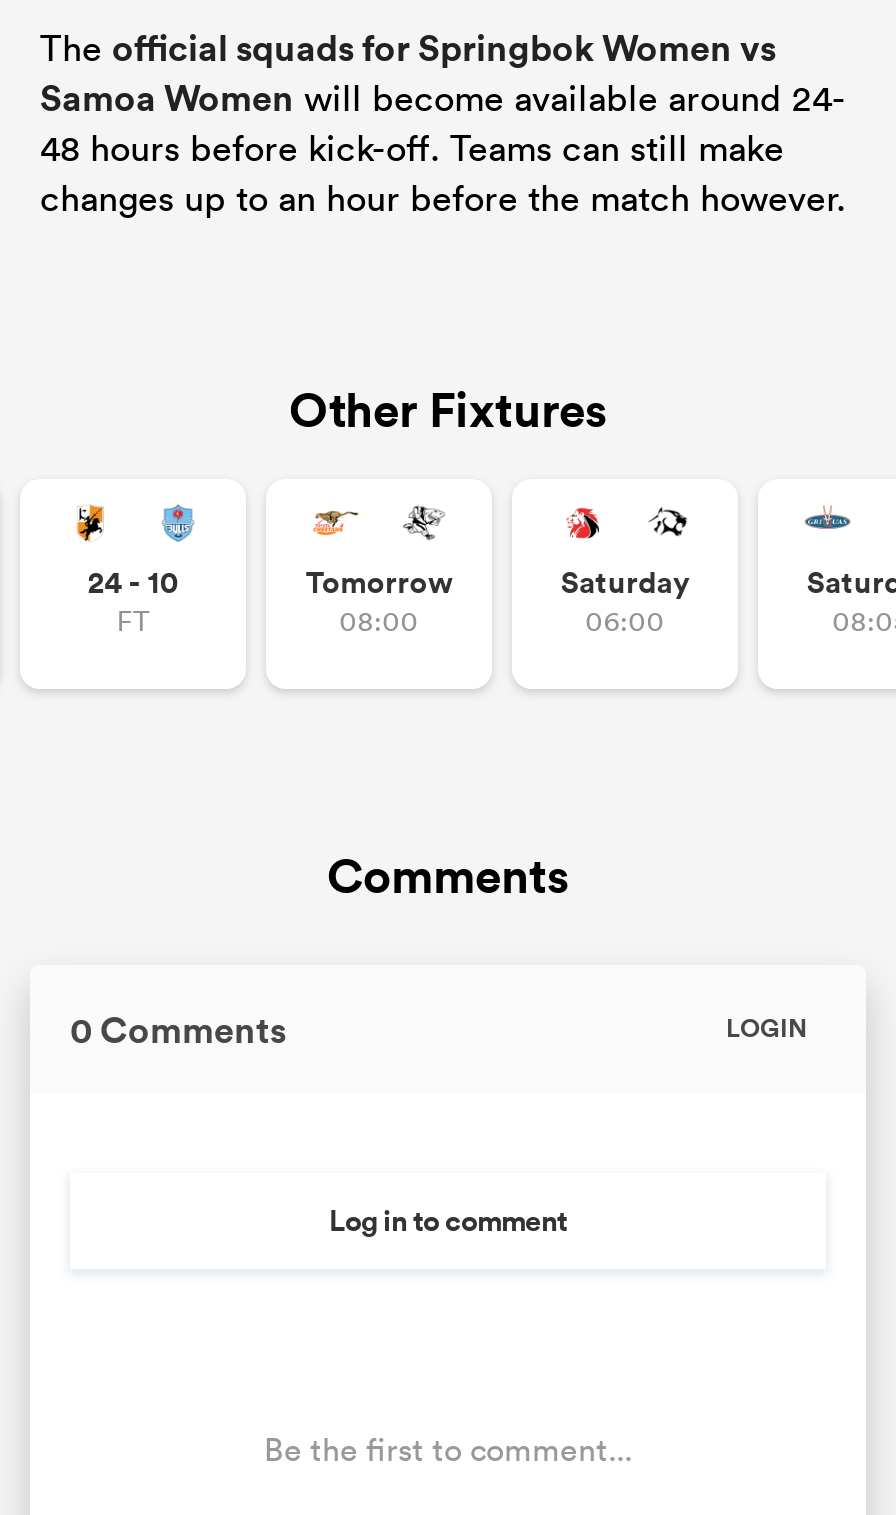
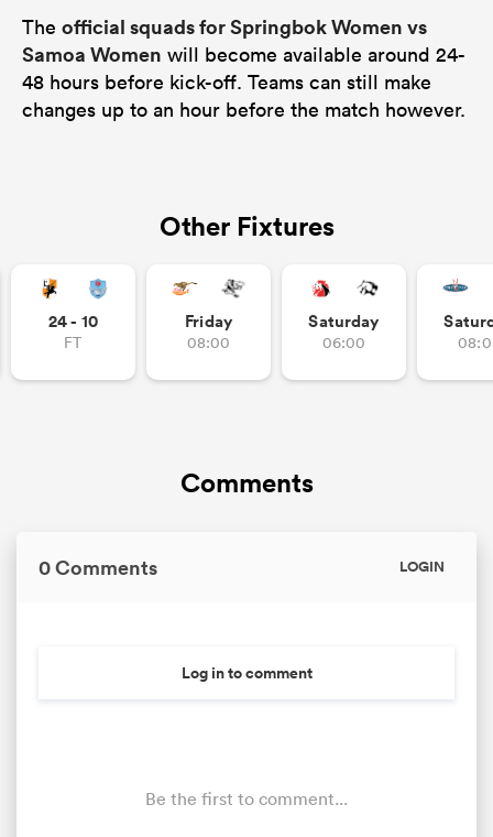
- Tomorrow
+ Friday
